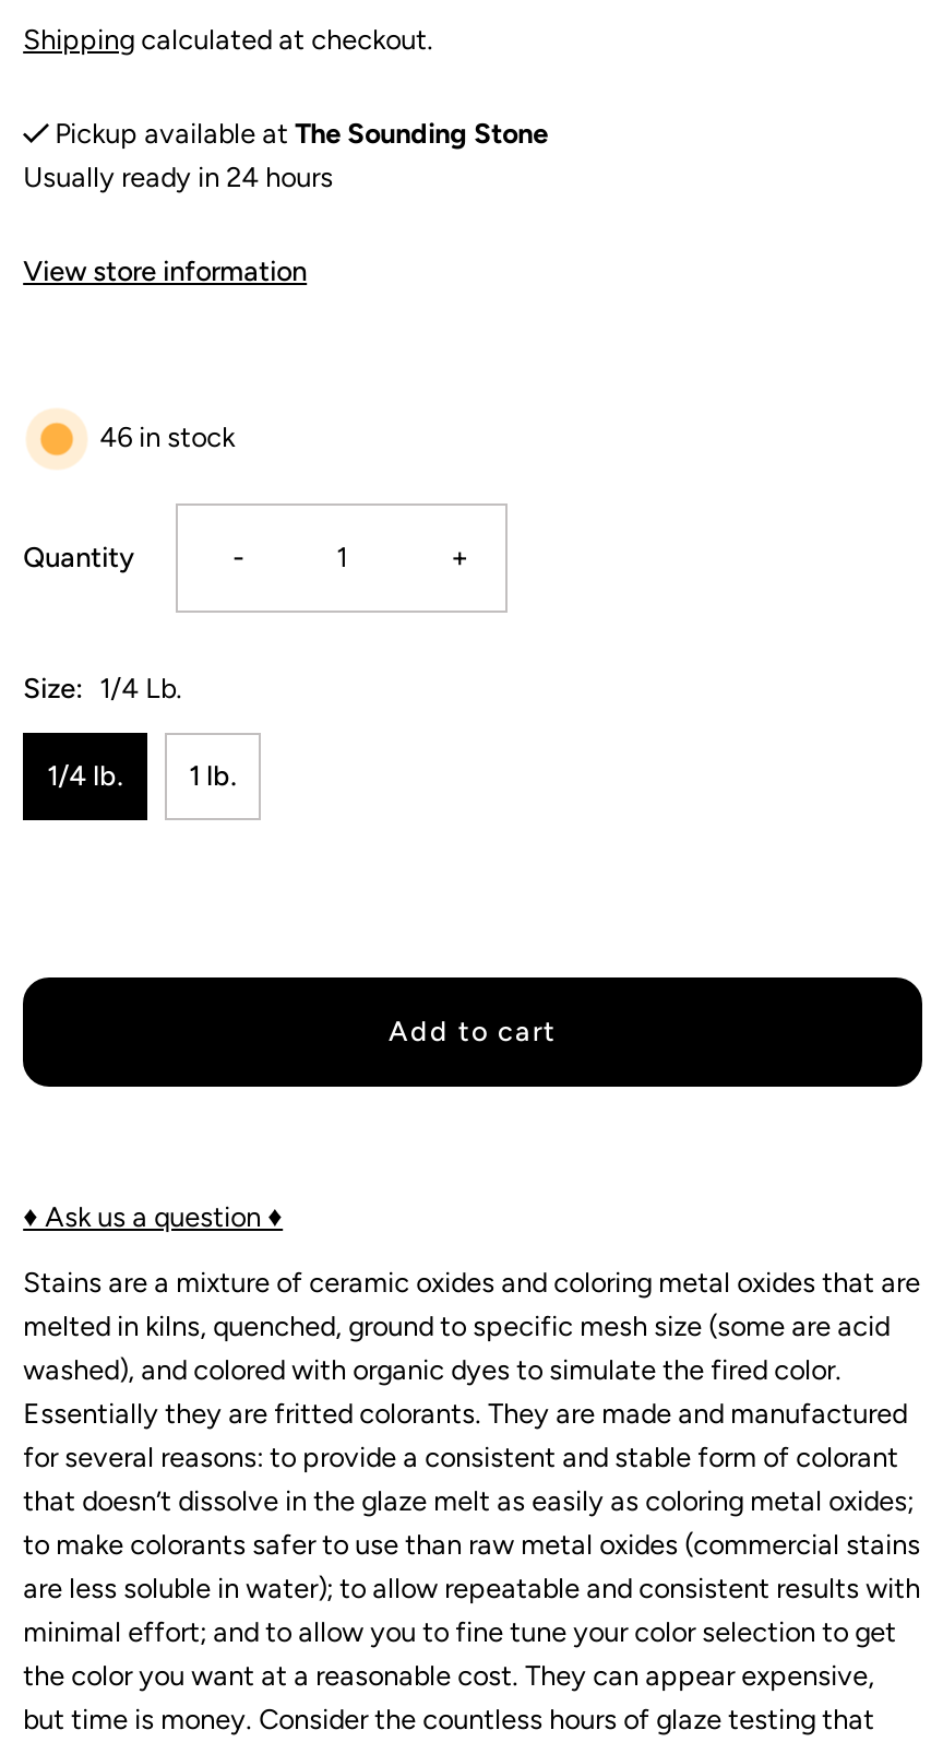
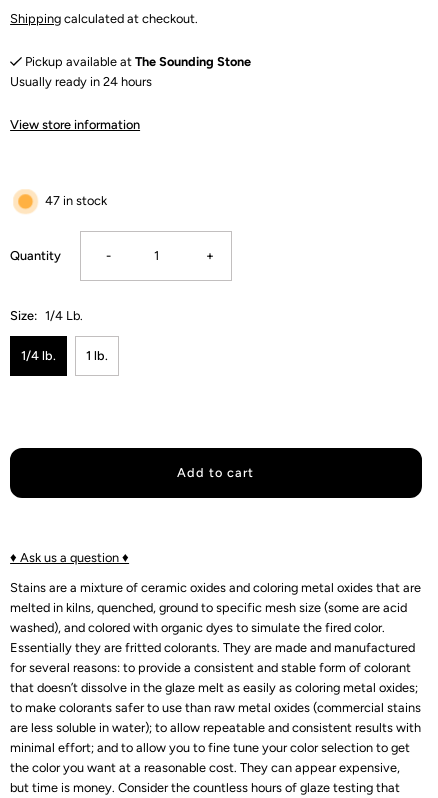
- 46 in stock
+ 47 in stock
